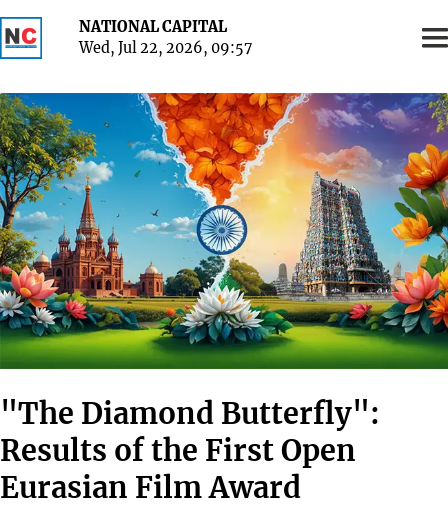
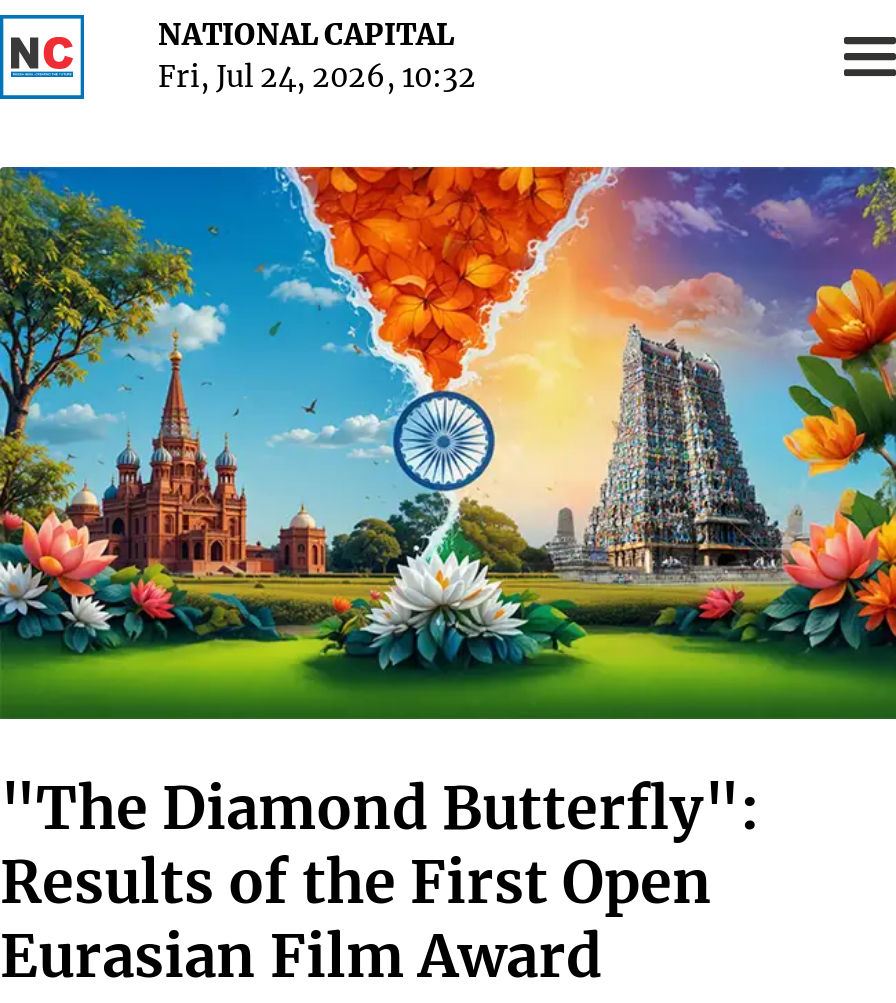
- Wed, Jul 22, 2026, 09 57
+ Fri, Jul 24, 2026, 10 32
